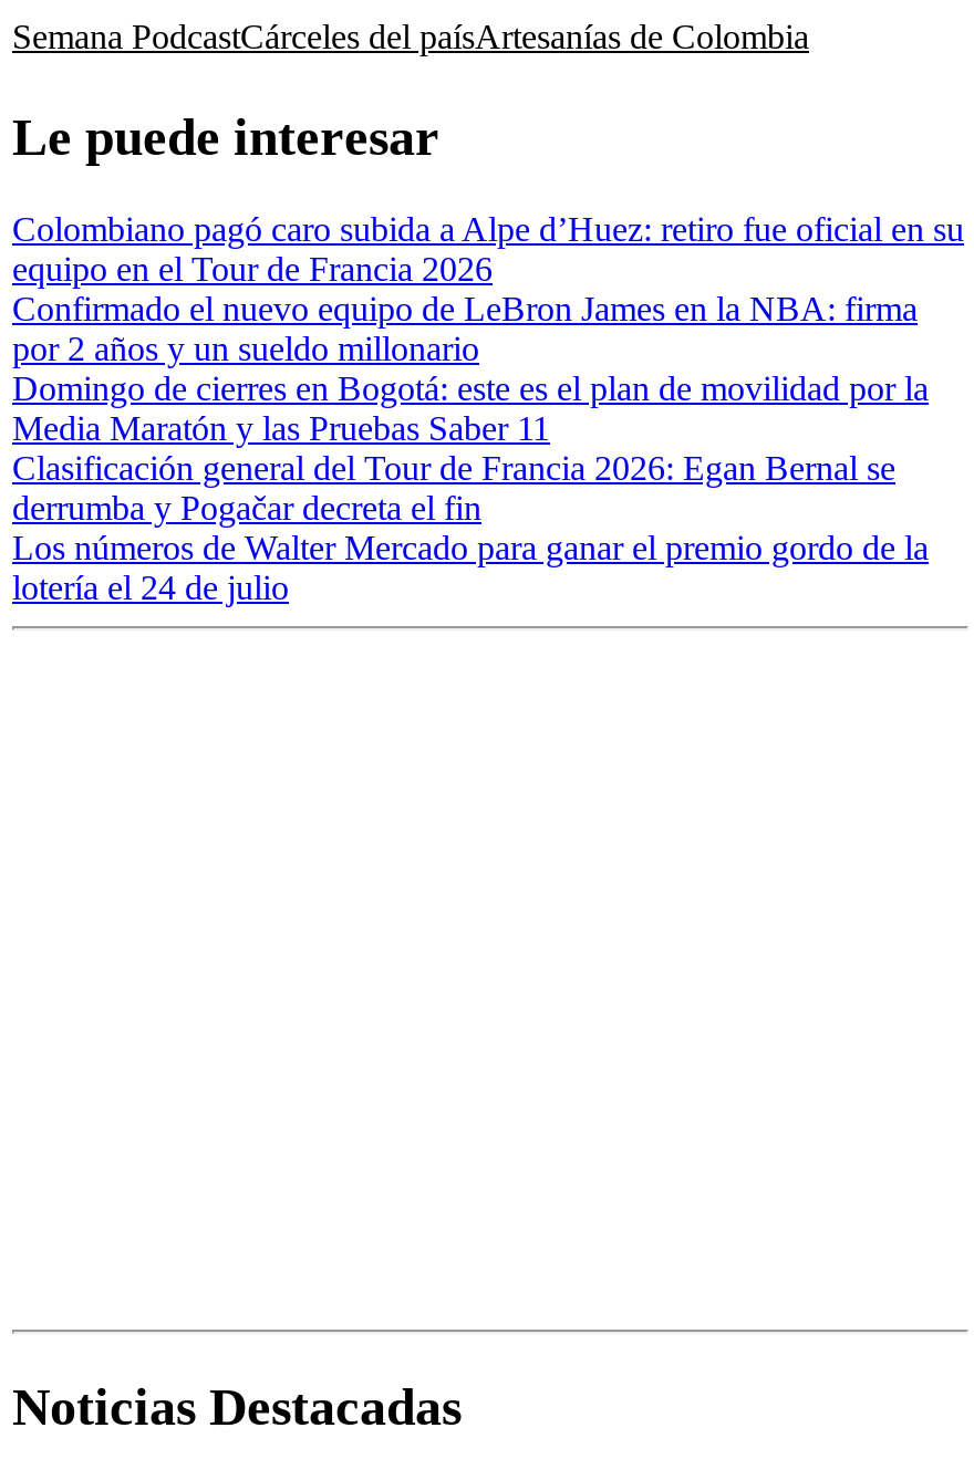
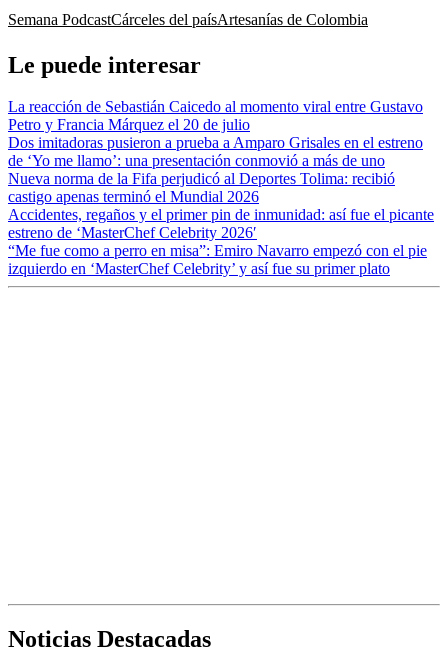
- Colombiano pagó caro subida a Alpe d’Huez: retiro fue oficial en su
- equipo en el Tour de Francia 2026
- Confirmado el nuevo equipo de LeBron James en la NBA: firma
- por 2 años y un sueldo millonario
- Domingo de cierres en Bogotá: este es el plan de movilidad por la
- Media Maratón y las Pruebas Saber 11
- Clasificación general del Tour de Francia 2026: Egan Bernal se
- derrumba y Pogačar decreta el fin
- Los números de Walter Mercado para ganar el premio gordo de la
- lotería el 24 de julio
+ La reacción de Sebastián Caicedo al momento viral entre Gustavo
+ Petro y Francia Márquez el 20 de julio
+ Dos imitadoras pusieron a prueba a Amparo Grisales en el estreno
+ de ‘Yo me llamo’: una presentación conmovió a más de uno
+ Nueva norma de la Fifa perjudicó al Deportes Tolima: recibió
+ castigo apenas terminó el Mundial 2026
+ Accidentes, regaños y el primer pin de inmunidad: así fue el picante
+ estreno de ‘MasterChef Celebrity 2026′
+ “Me fue como a perro en misa”: Emiro Navarro empezó con el pie
+ izquierdo en ‘MasterChef Celebrity’ y así fue su primer plato
